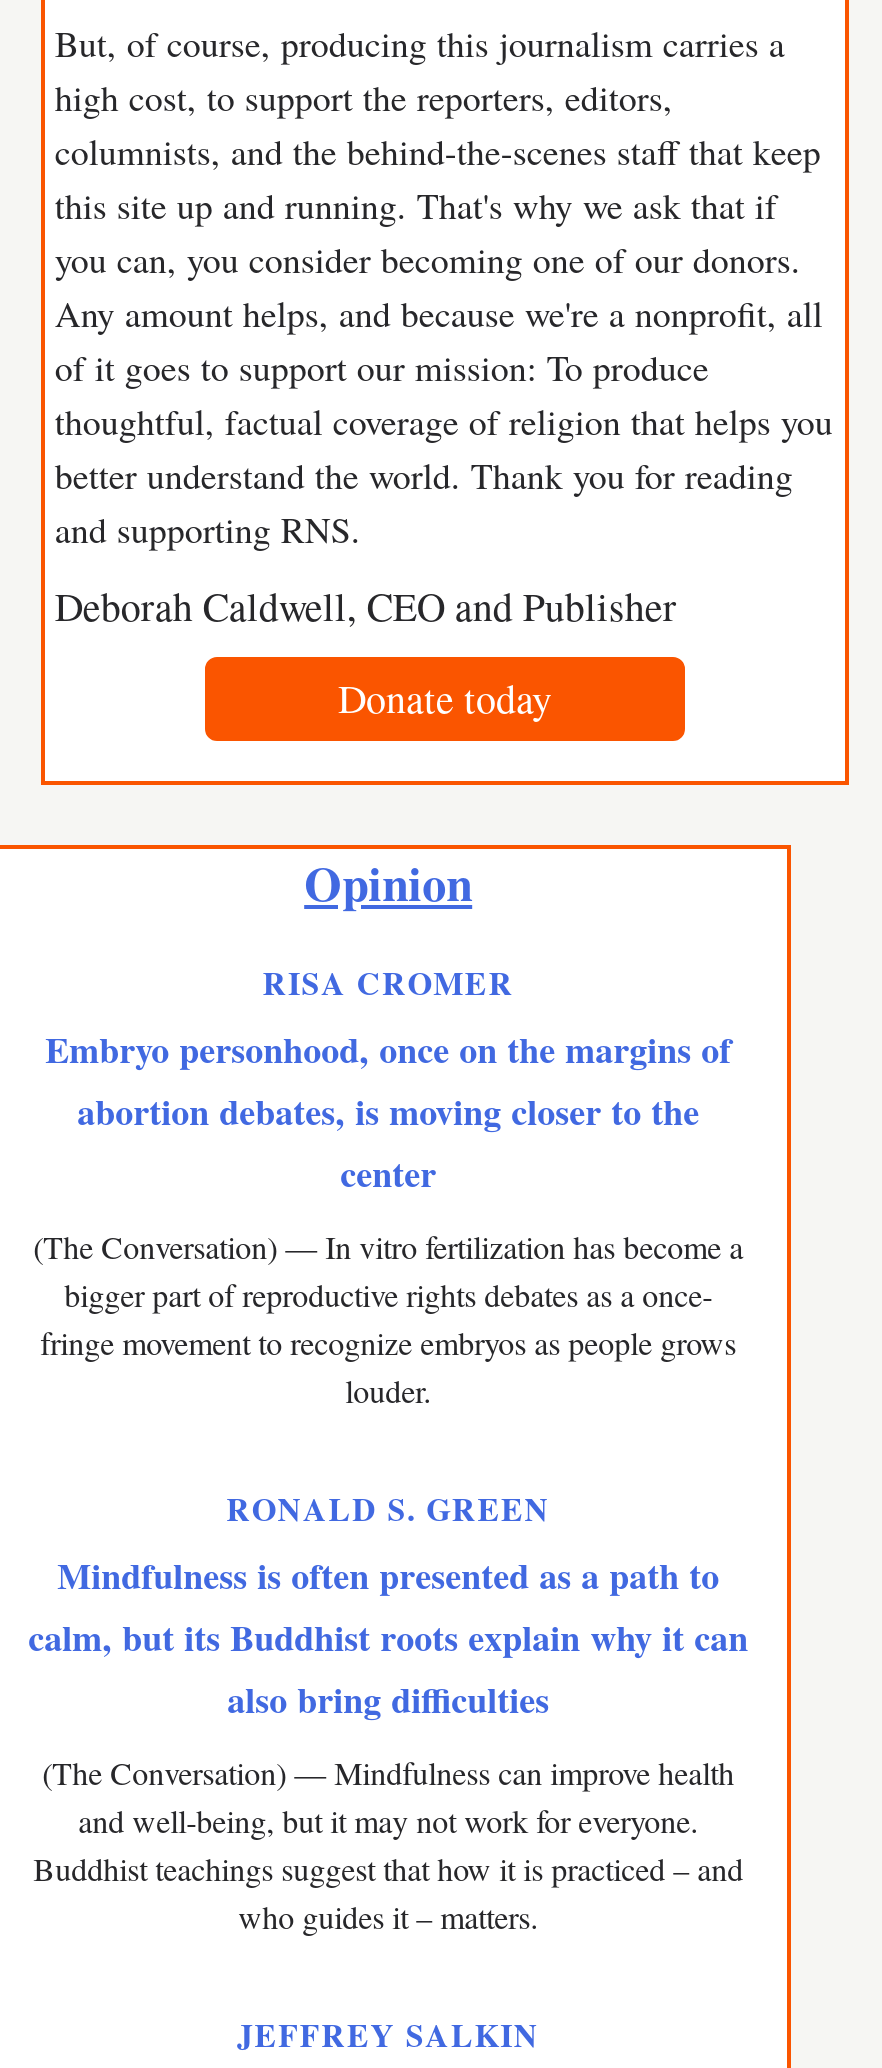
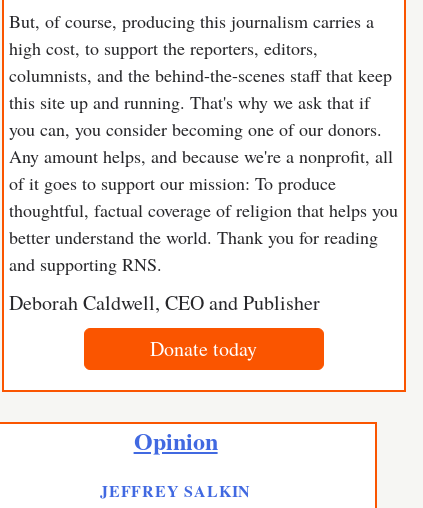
- RISA CROMER
- Embryo personhood, once on the margins of
- abortion debates, is moving closer to the
- center
- (The Conversation) — In vitro fertilization has become a
- bigger part of reproductive rights debates as a once-
- fringe movement to recognize embryos as people grows
- louder.
- RONALD S. GREEN
- Mindfulness is often presented as a path to
- calm, but its Buddhist roots explain why it can
- also bring difficulties
- (The Conversation) — Mindfulness can improve health
- and well-being, but it may not work for everyone.
- Buddhist teachings suggest that how it is practiced – and
- who guides it – matters.
